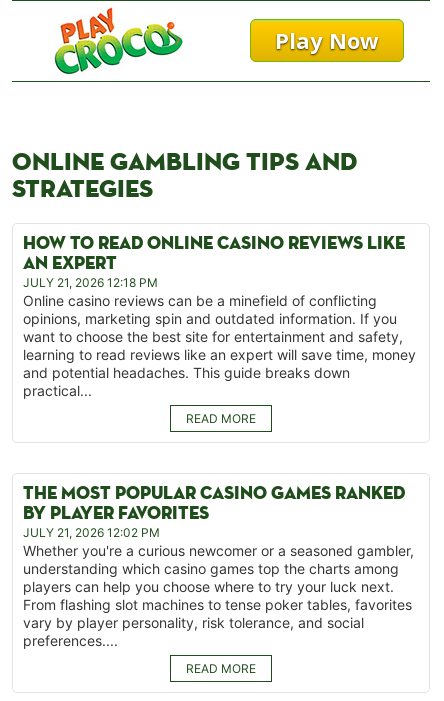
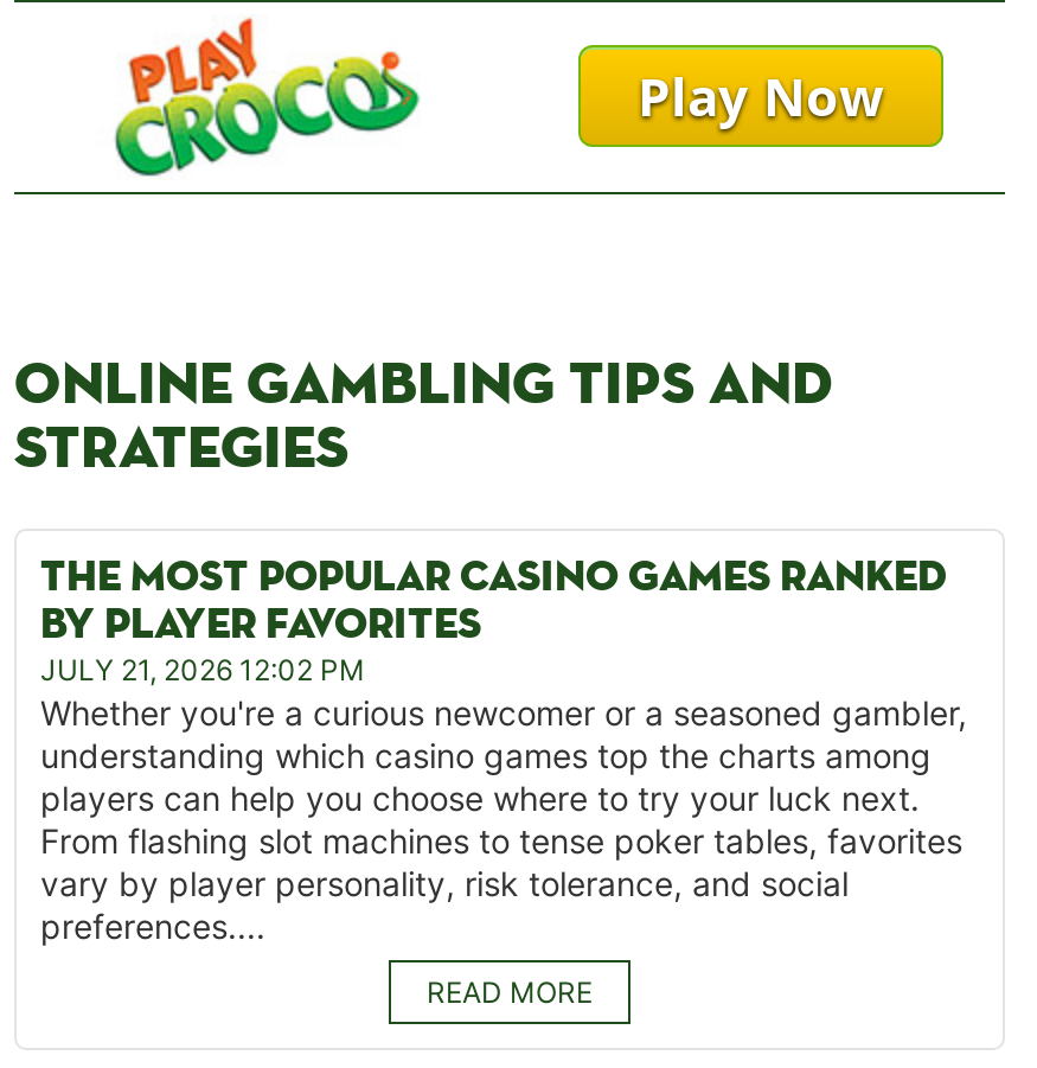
- HOW TO READ ONLINE CASINO REVIEWS LIKE
- AN EXPERT
- JULY 21, 2026 12:18 PM
- Online casino reviews can be a minefield of conflicting
- opinions, marketing spin and outdated information. If you
- want to choose the best site for entertainment and safety,
- learning to read reviews like an expert will save time, money
- and potential headaches. This guide breaks down
- practical...
- READ MORE
